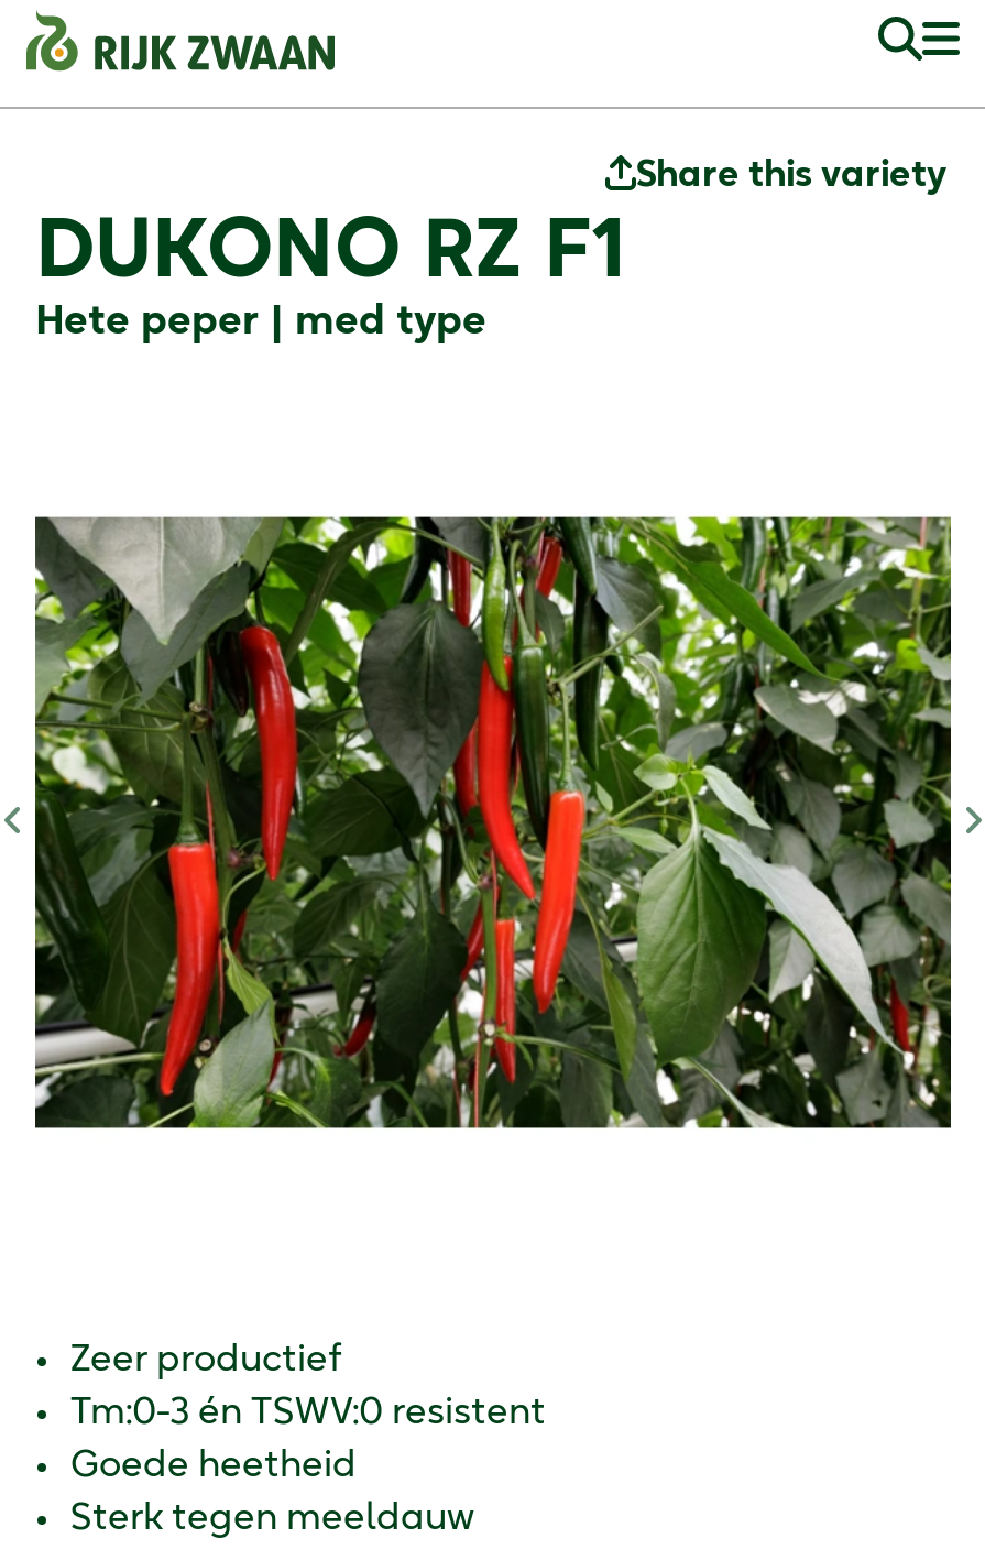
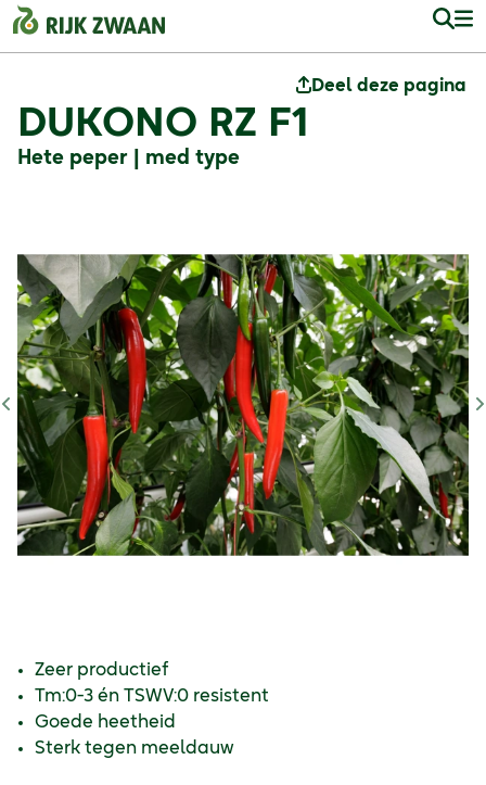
- Share this variety
+ Deel deze pagina
